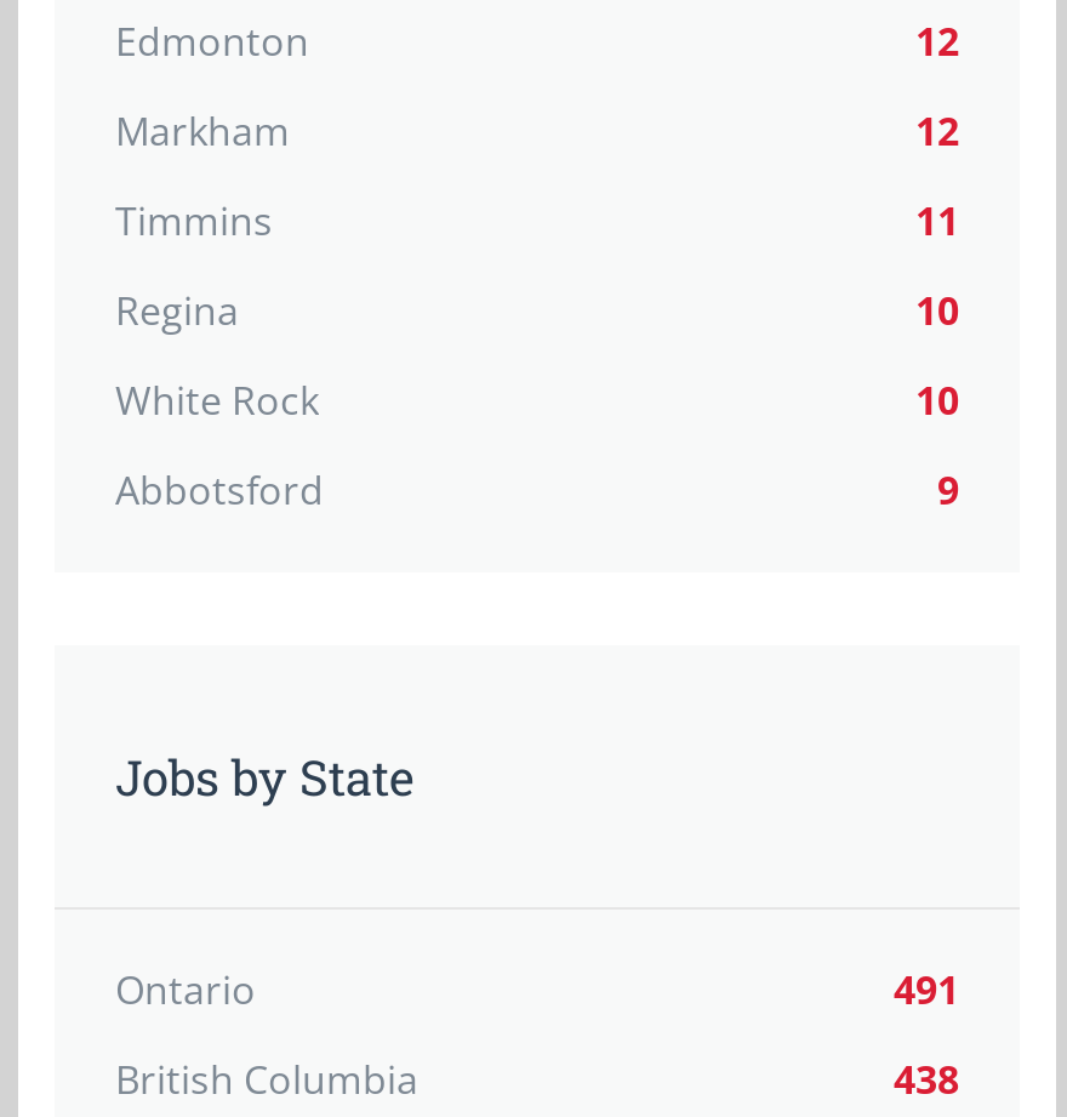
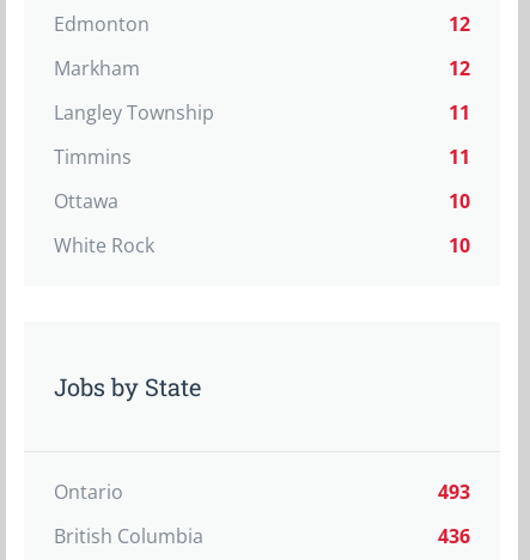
+ Langley Township
+ 11

moved down: Timmins | 11 | 10 | White Rock | 10

- Regina
+ Ottawa

- Abbotsford
- 9

- 491
+ 493

- 438
+ 436
